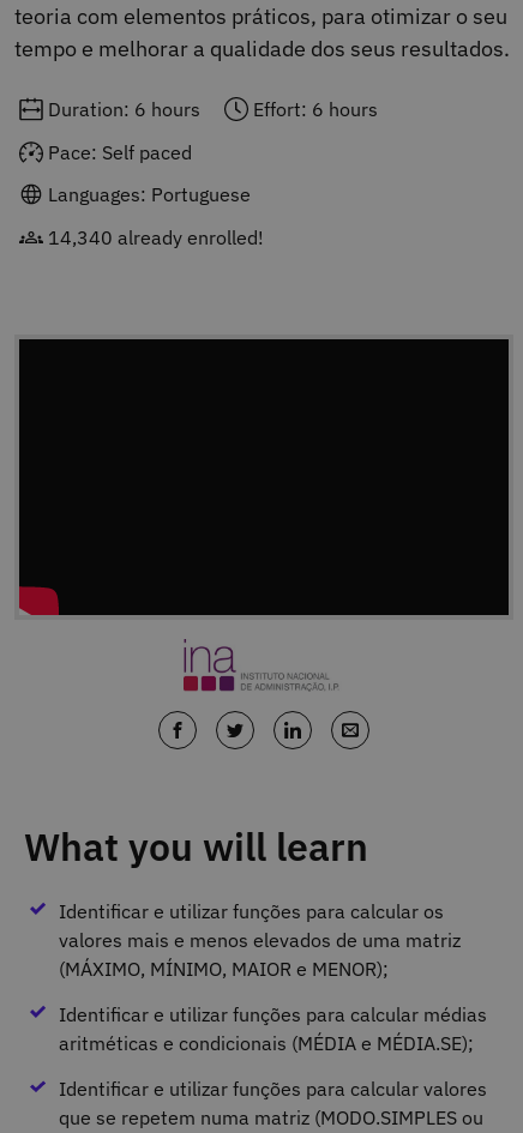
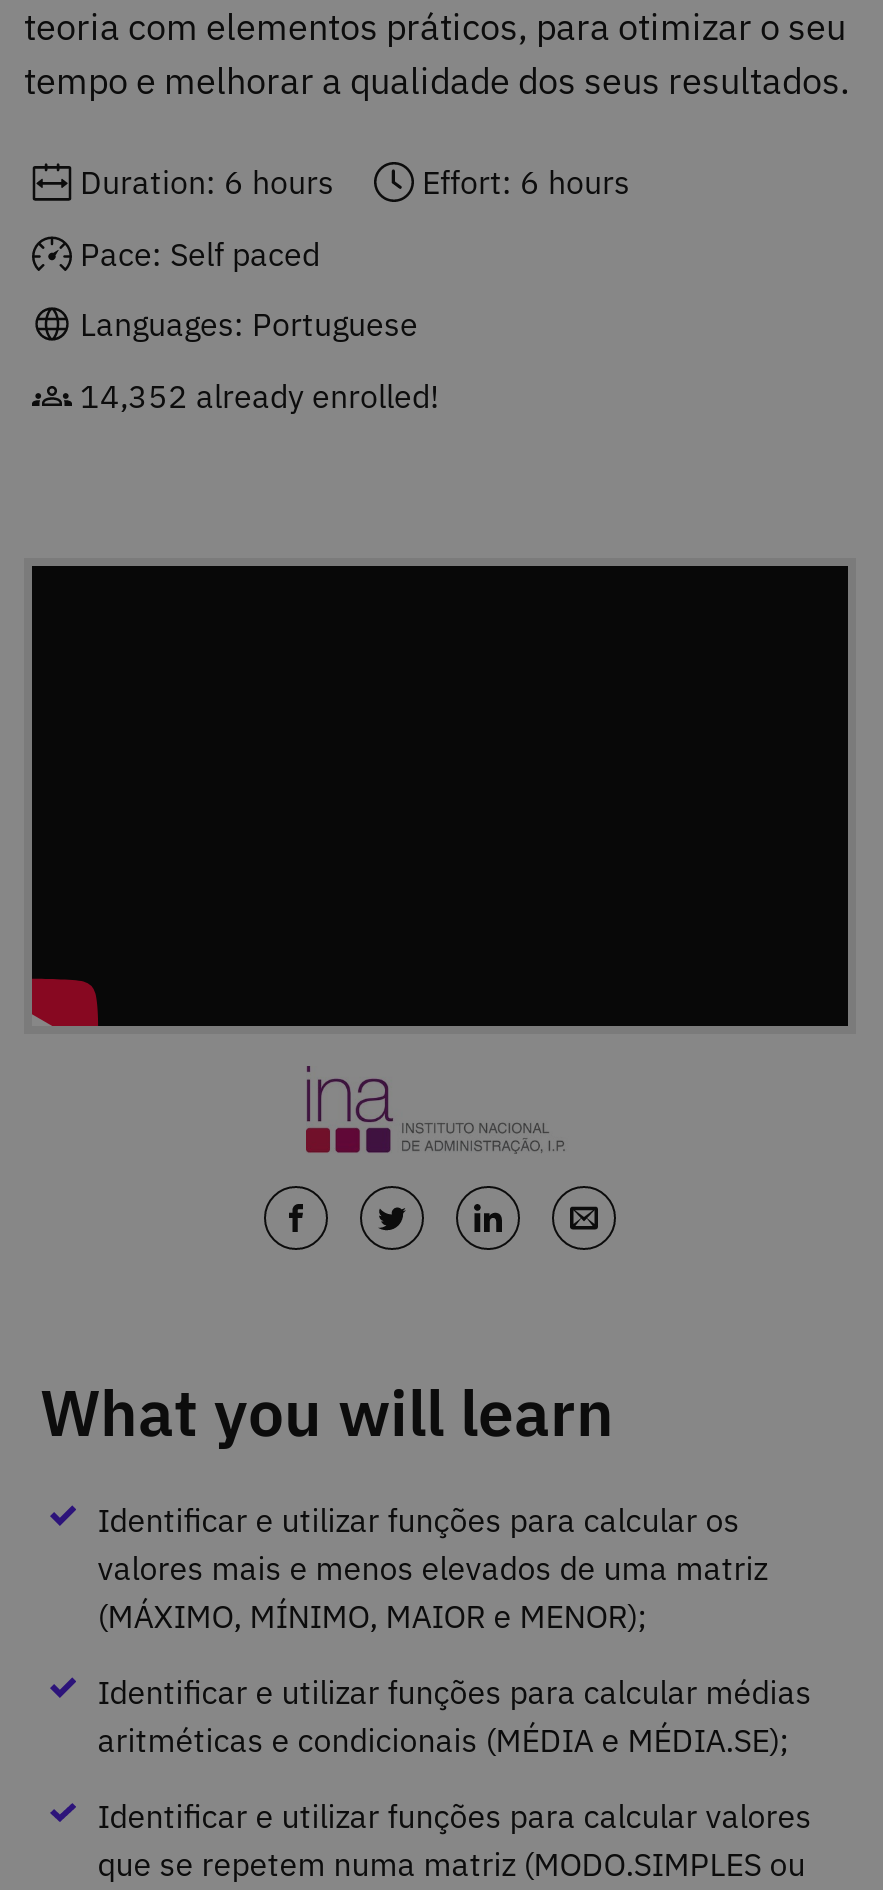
- 14,340 already enrolled!
+ 14,352 already enrolled!
